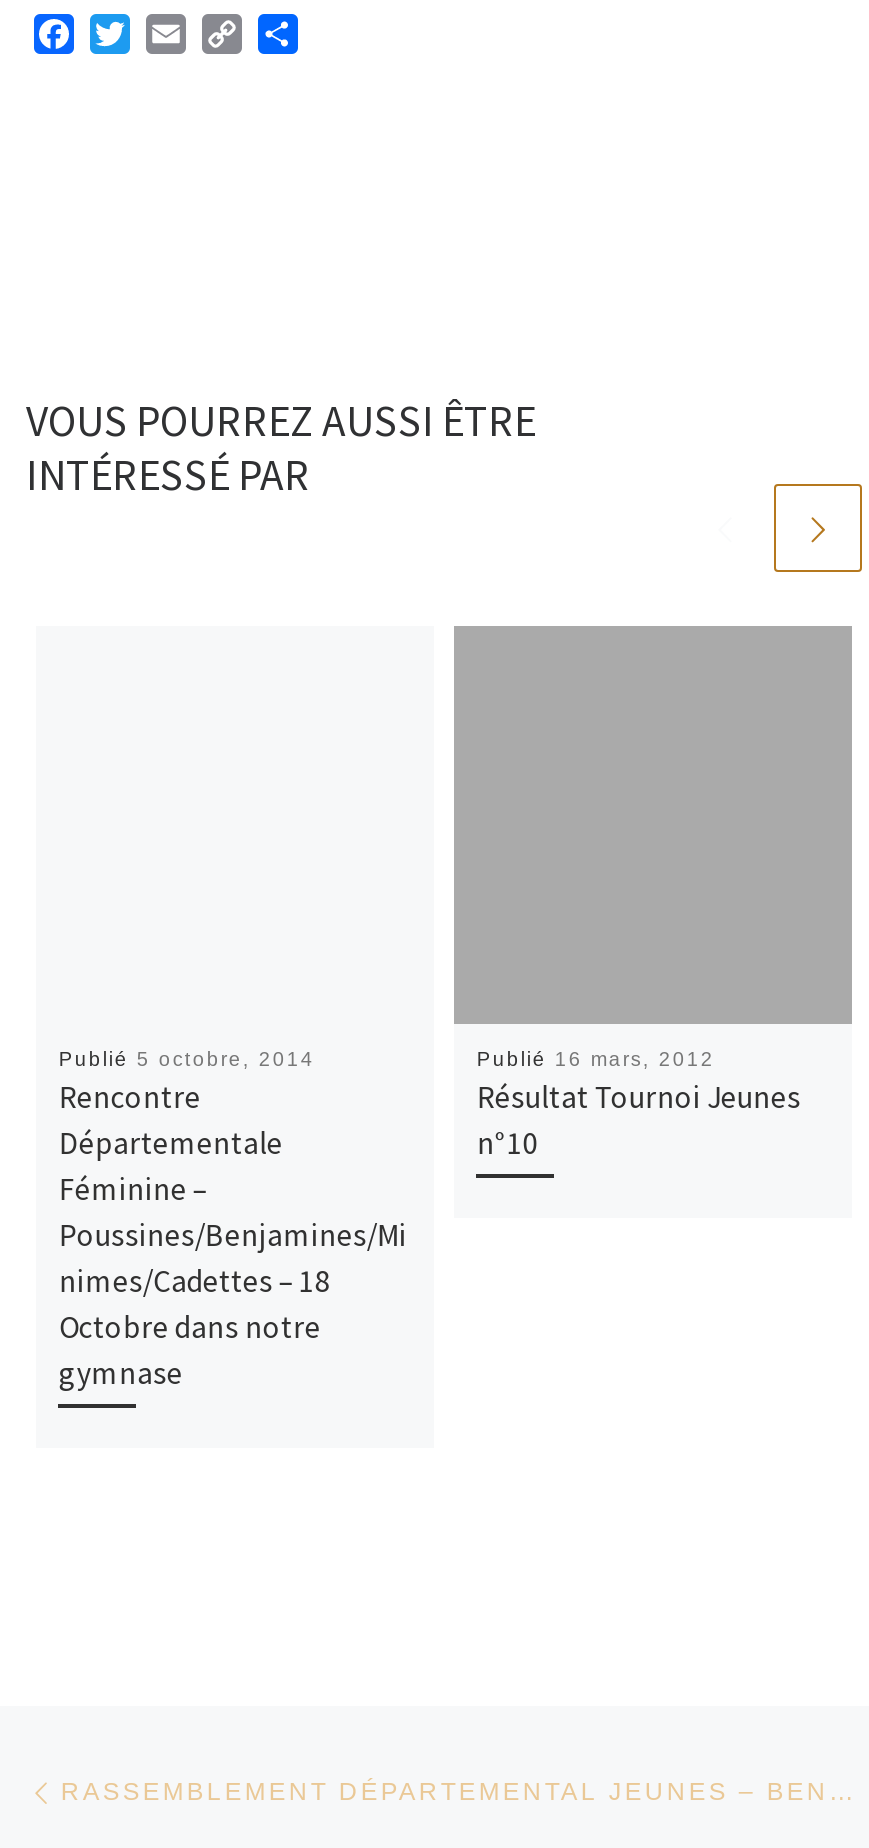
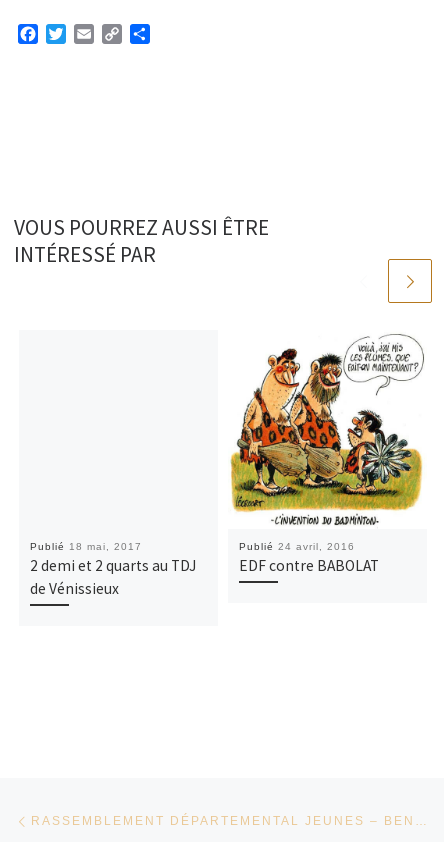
+ [image]

- Publié 5 octobre, 2014
- Rencontre
- Départementale
- Féminine –
- Poussines/Benjamines/Mi
- nimes/Cadettes – 18
- Octobre dans notre
- gymnase
+ Publié 18 mai, 2017
+ 2 demi et 2 quarts au TDJ
+ de Vénissieux

- Publié 16 mars, 2012
- Résultat Tournoi Jeunes
- n°10
+ Publié 24 avril, 2016
+ EDF contre BABOLAT
